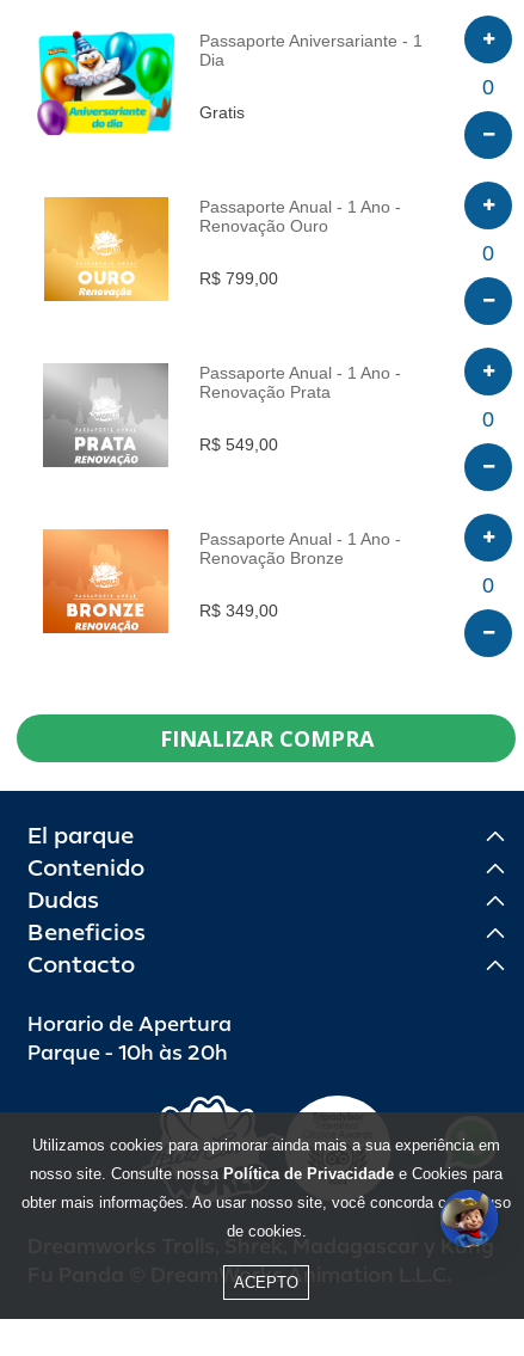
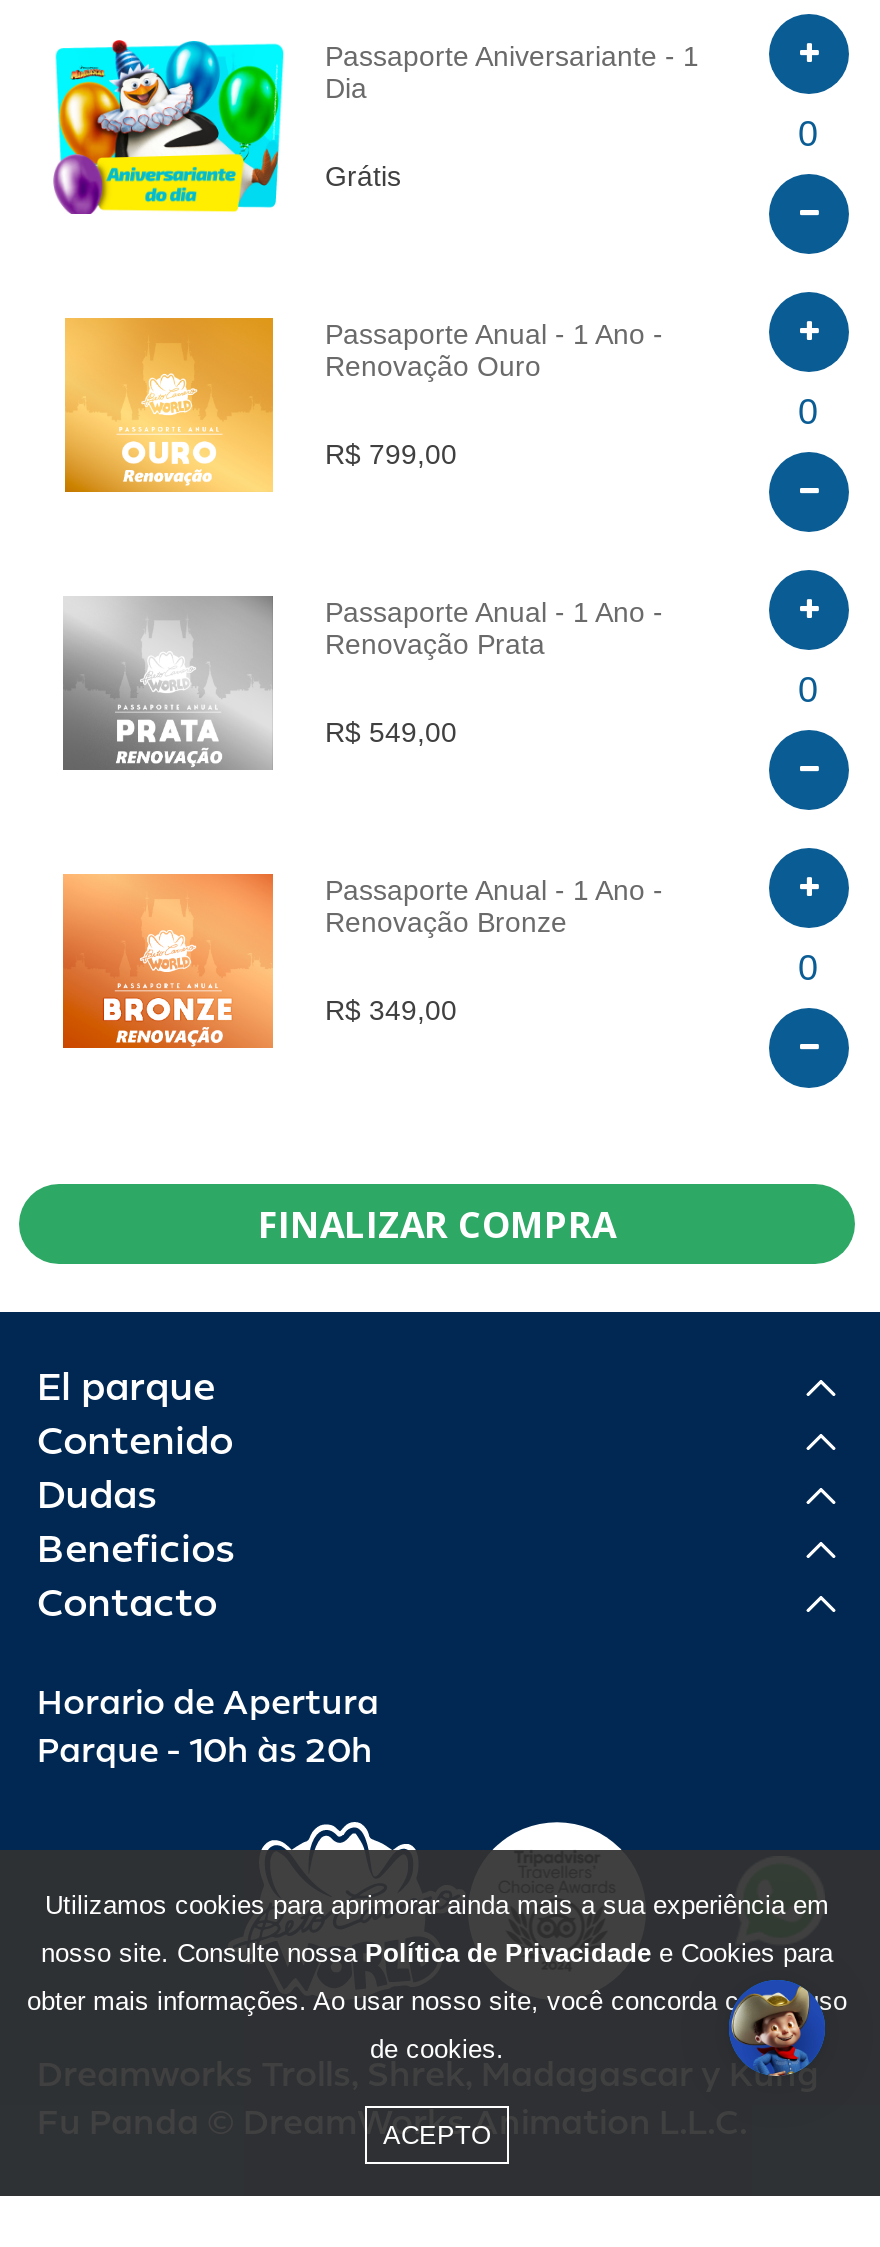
- Gratis
+ Grátis
